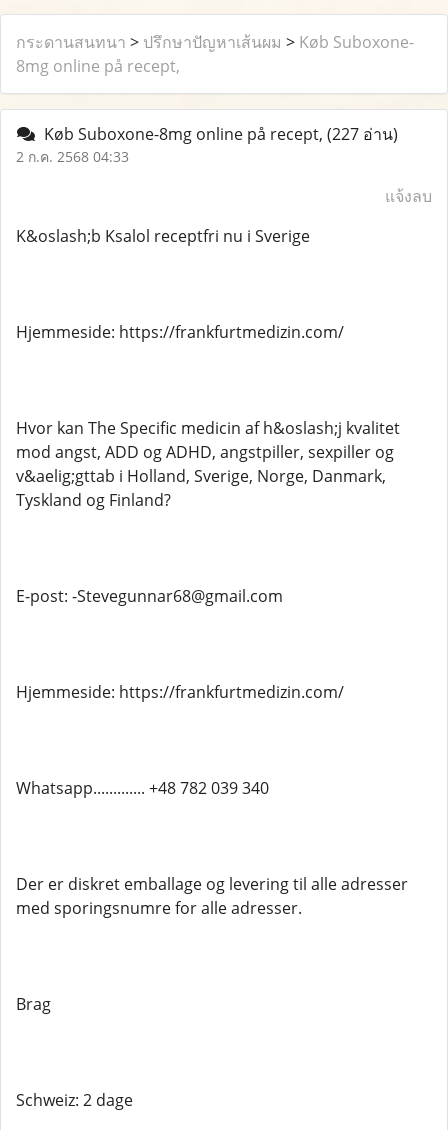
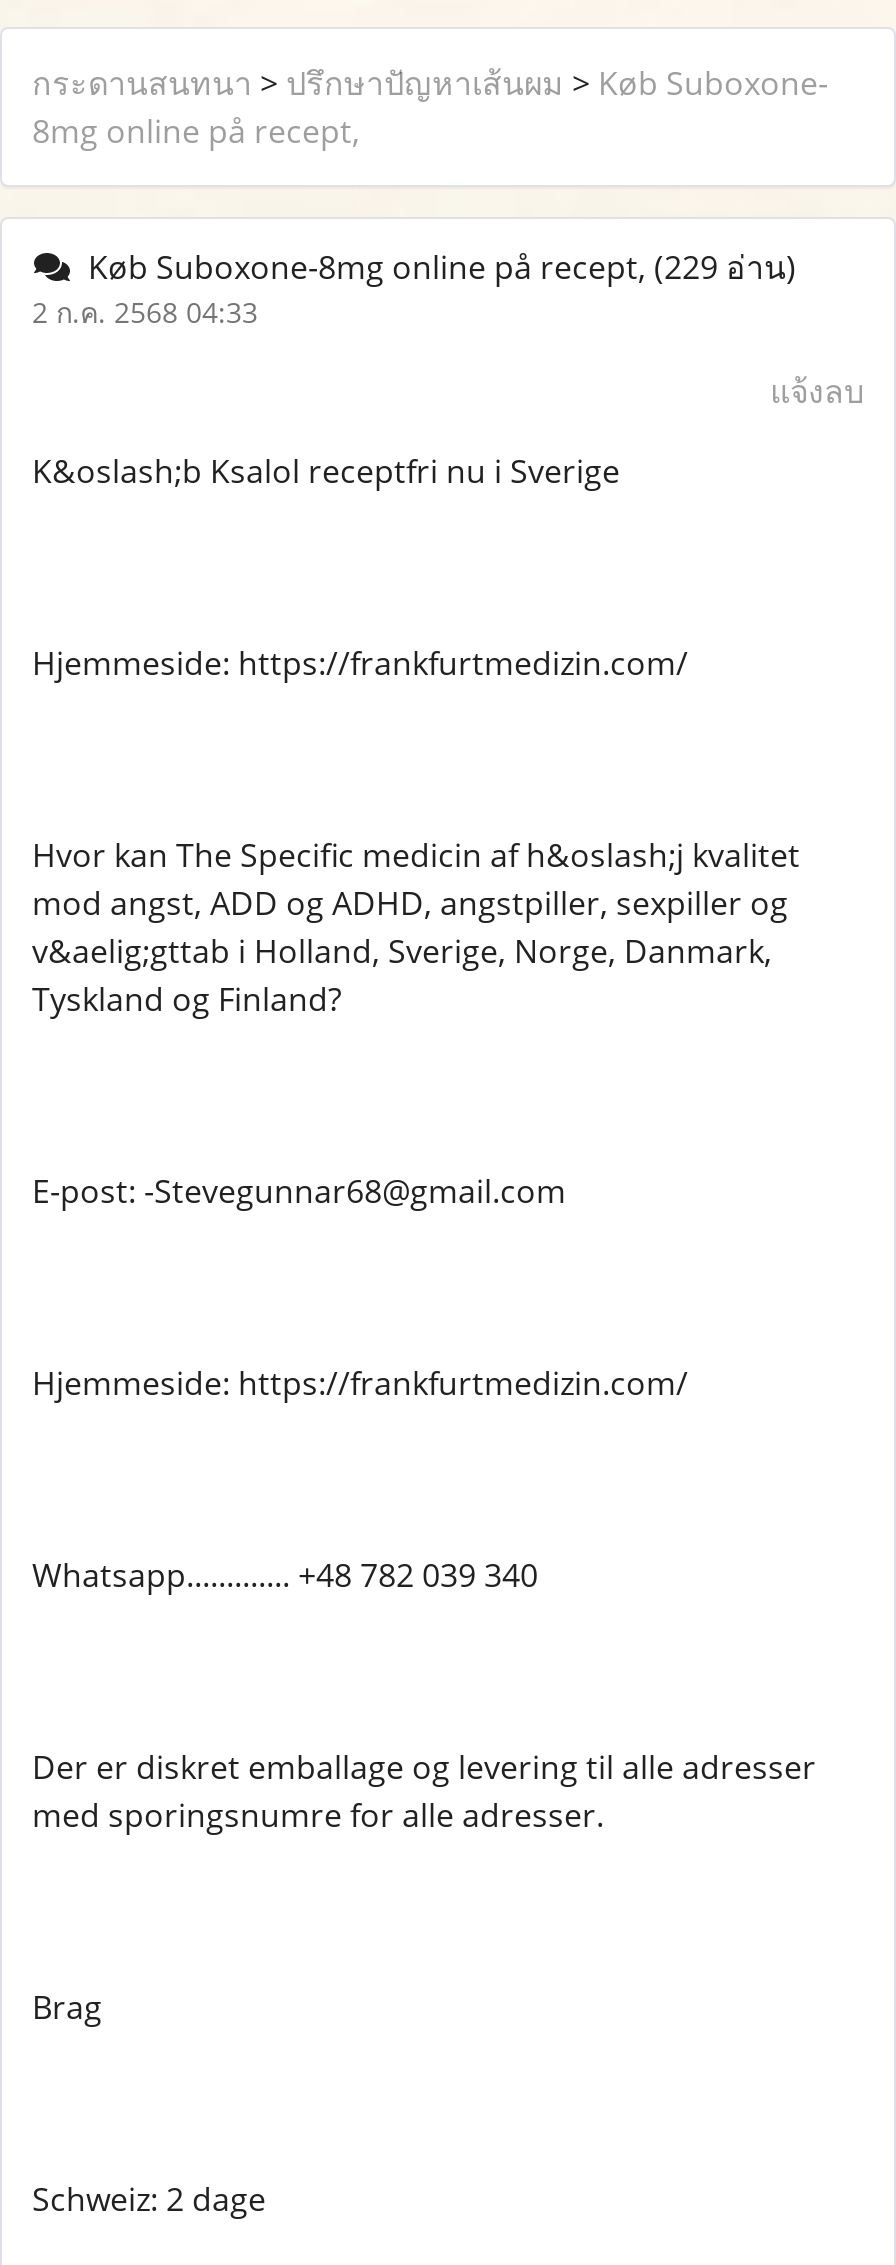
- Køb Suboxone-8mg online på recept, (227 อ่าน)
+ Køb Suboxone-8mg online på recept, (229 อ่าน)
